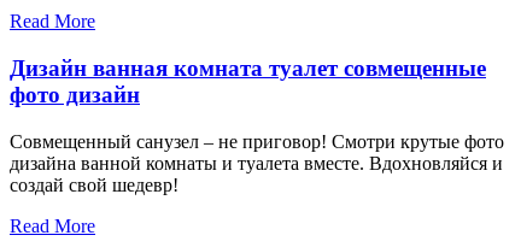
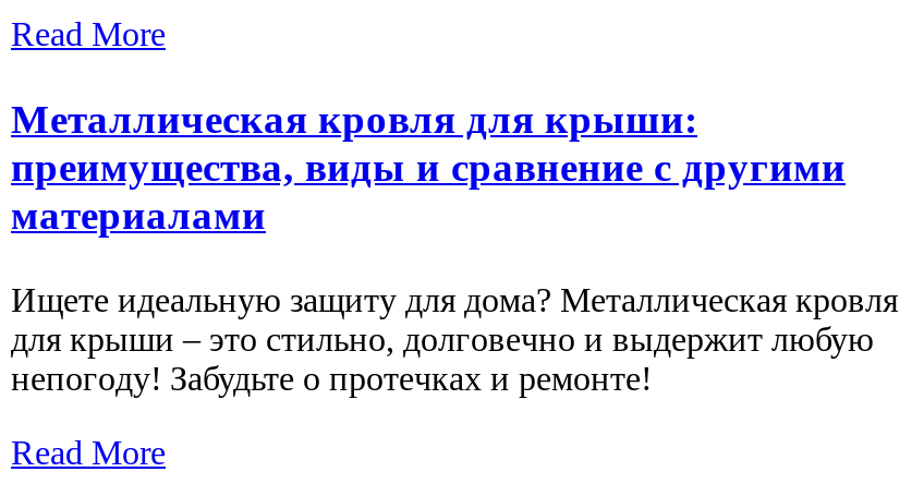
- Дизайн ванная комната туалет совмещенные
- фото дизайн
+ Металлическая кровля для крыши:
+ преимущества, виды и сравнение с другими
+ материалами

- Совмещенный санузел – не приговор! Смотри крутые фото
- дизайна ванной комнаты и туалета вместе. Вдохновляйся и
- создай свой шедевр!
+ Ищете идеальную защиту для дома? Металлическая кровля
+ для крыши – это стильно, долговечно и выдержит любую
+ непогоду! Забудьте о протечках и ремонте!
